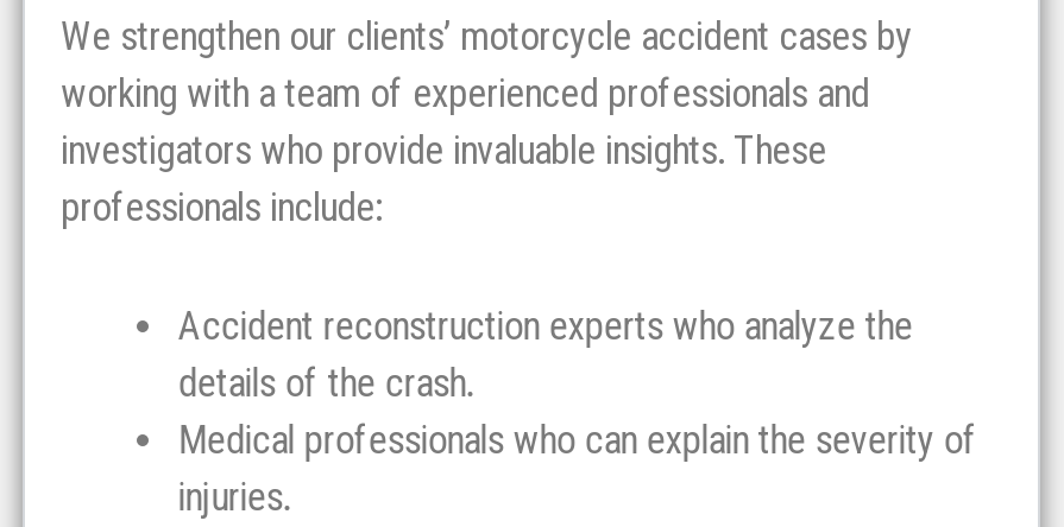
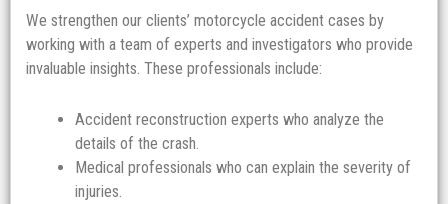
- working with a team of experienced professionals and
- investigators who provide invaluable insights. These
- professionals include:
+ working with a team of experts and investigators who provide
+ invaluable insights. These professionals include:
